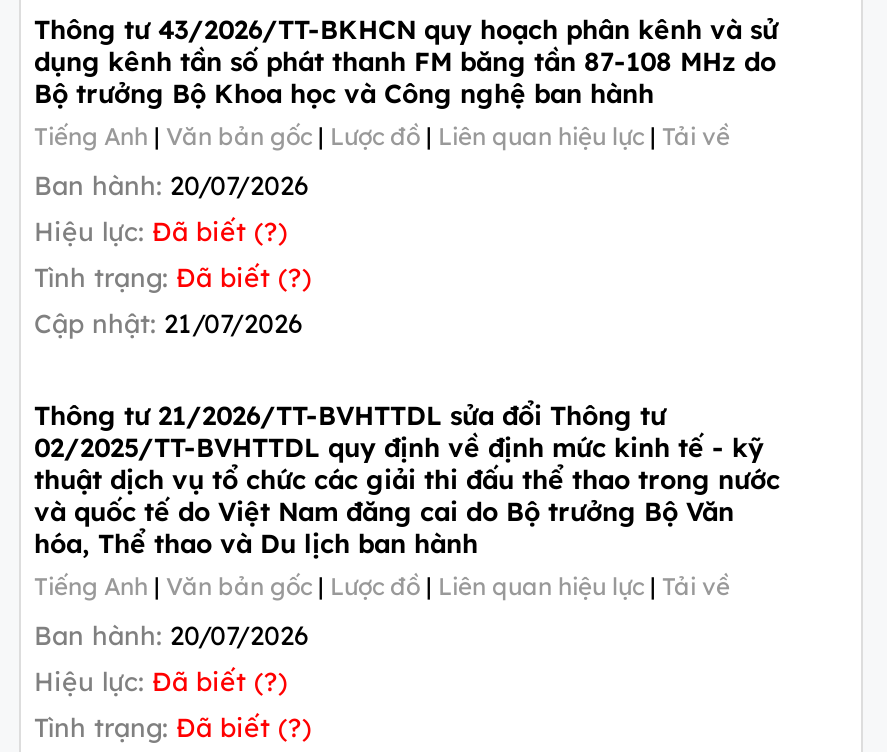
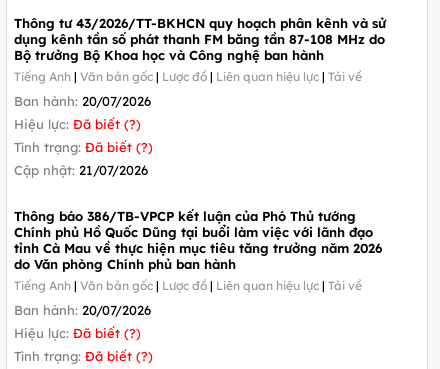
- Thông tư 21/2026/TT-BVHTTDL sửa đổi Thông tư
- 02/2025/TT-BVHTTDL quy định về định mức kinh tế - kỹ
- thuật dịch vụ tổ chức các giải thi đấu thể thao trong nước
- và quốc tế do Việt Nam đăng cai do Bộ trưởng Bộ Văn
- hóa, Thể thao và Du lịch ban hành
+ Thông báo 386/TB-VPCP kết luận của Phó Thủ tướng
+ Chính phủ Hồ Quốc Dũng tại buổi làm việc với lãnh đạo
+ tỉnh Cà Mau về thực hiện mục tiêu tăng trưởng năm 2026
+ do Văn phòng Chính phủ ban hành
